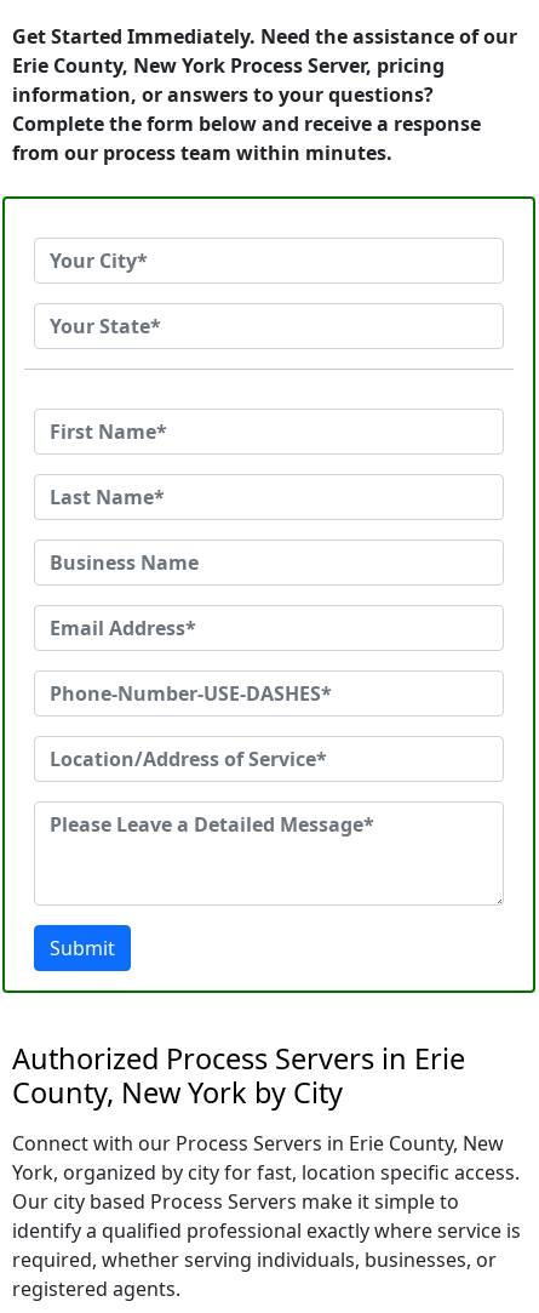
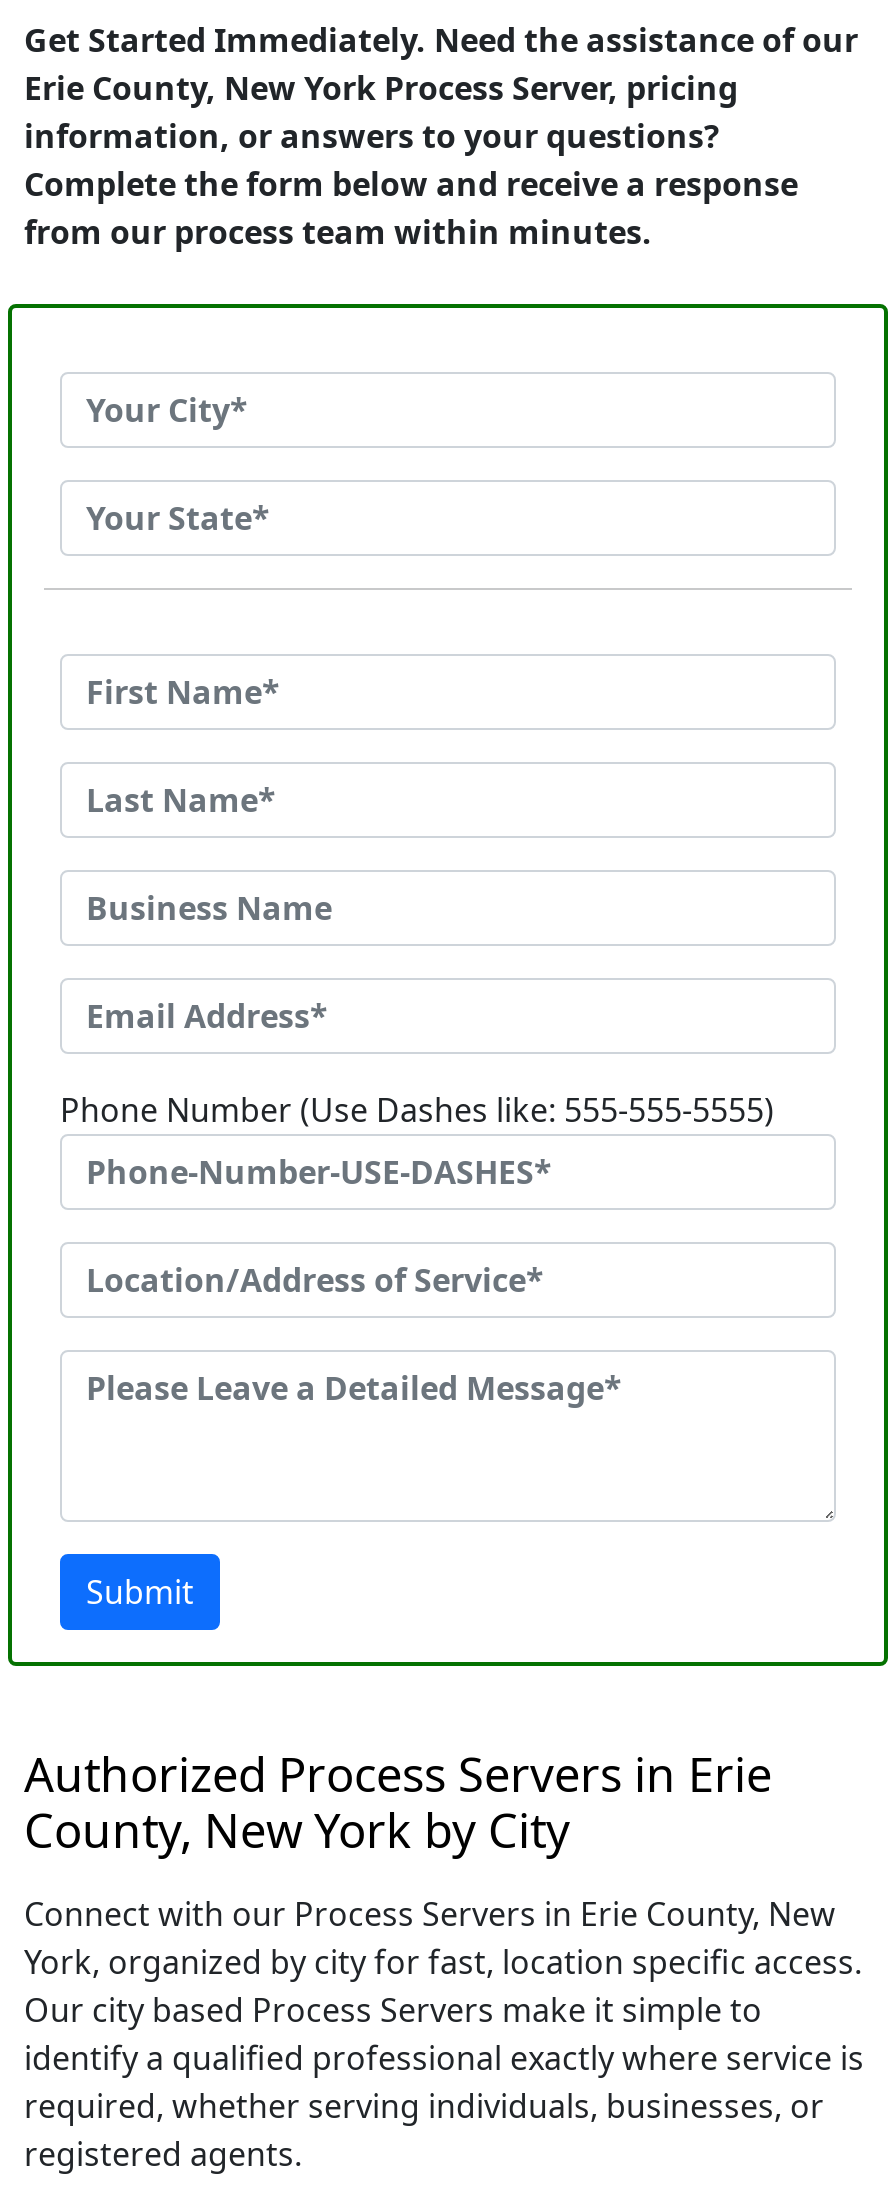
+ Phone Number (Use Dashes like: 555-555-5555)
